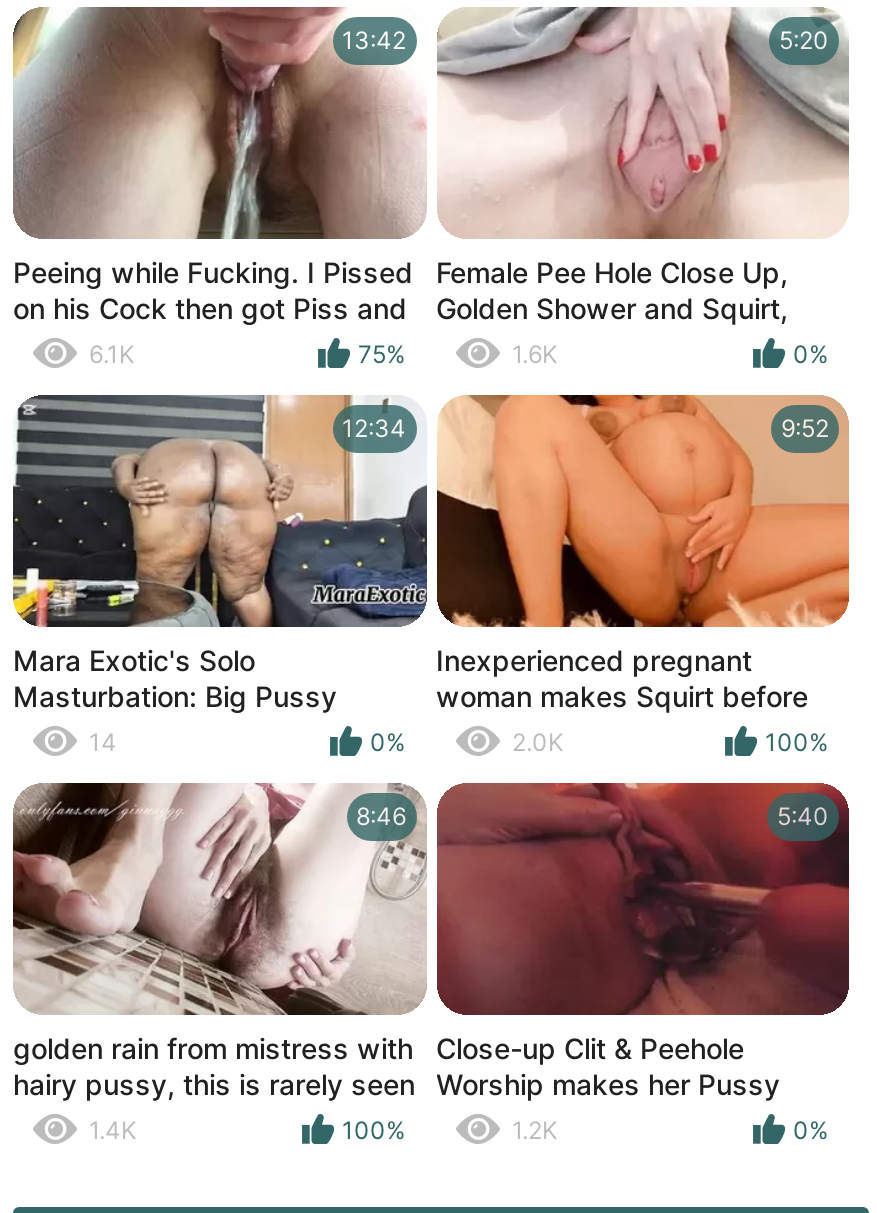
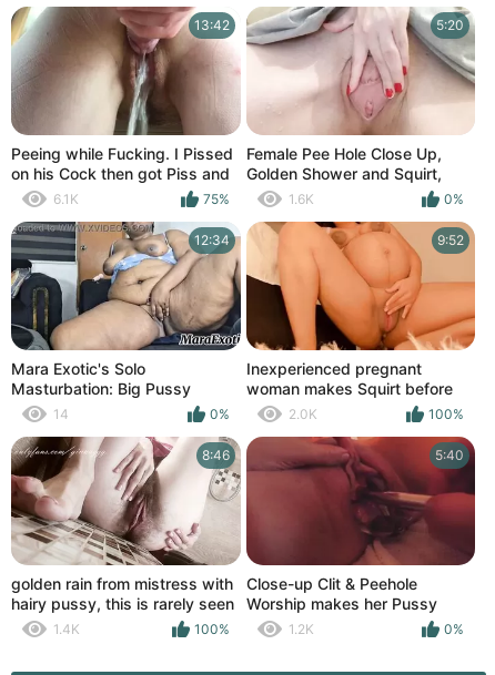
- [image]
+ [image]
